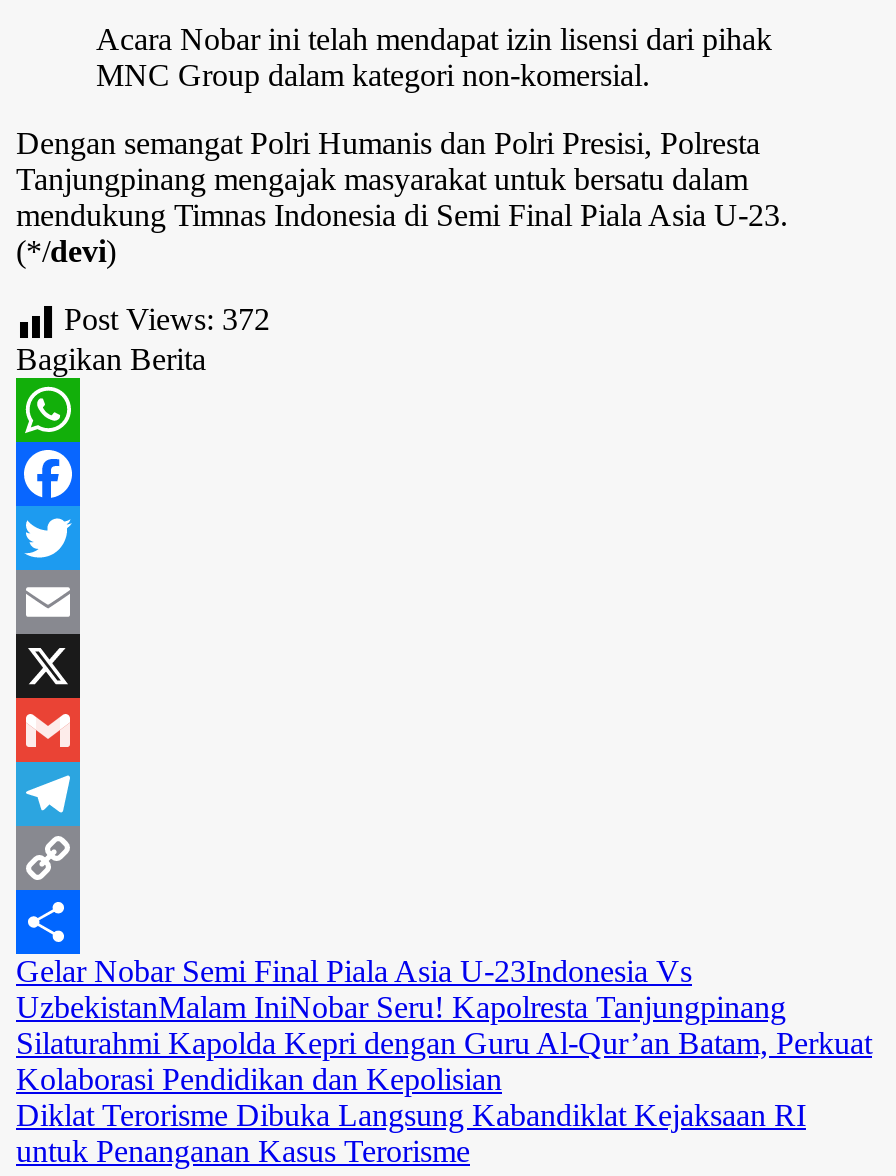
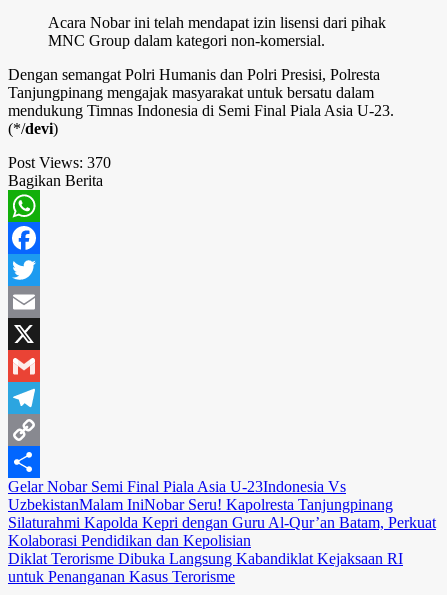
- Post Views: 372
+ Post Views: 370
